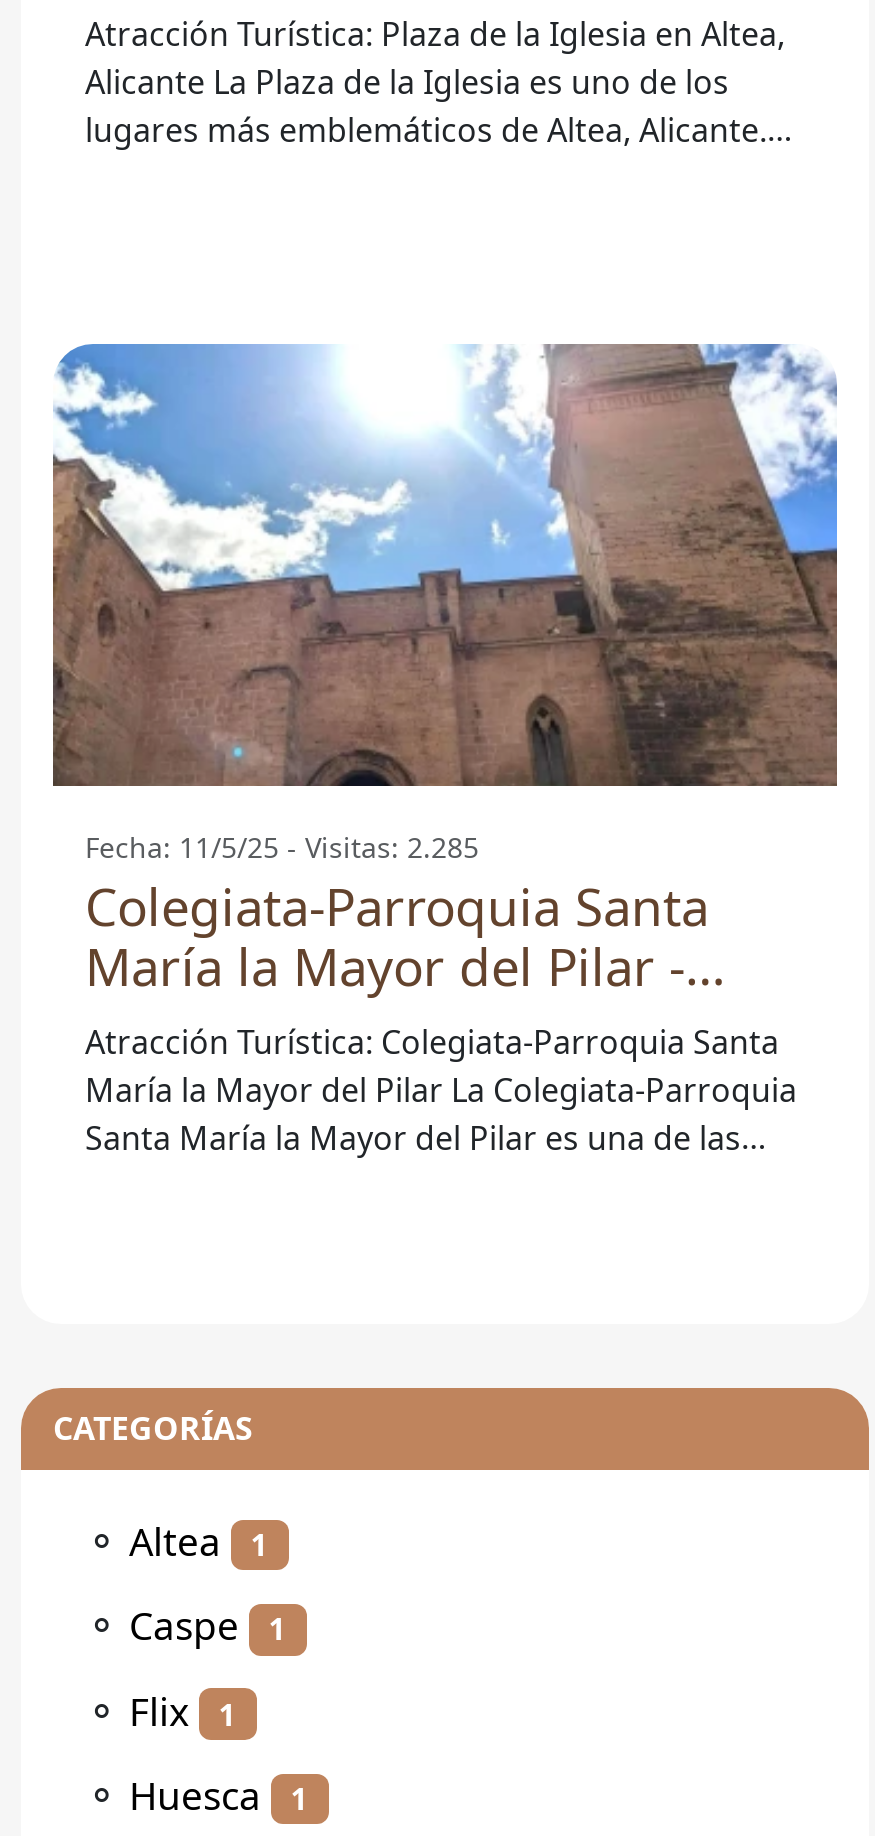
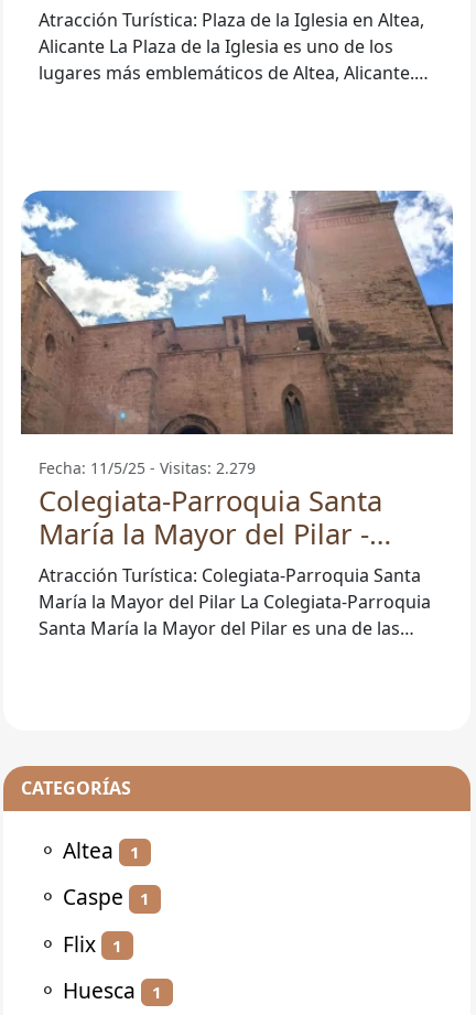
- Fecha: 11/5/25 - Visitas: 2.285
+ Fecha: 11/5/25 - Visitas: 2.279
